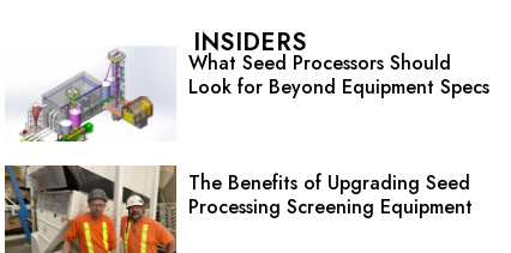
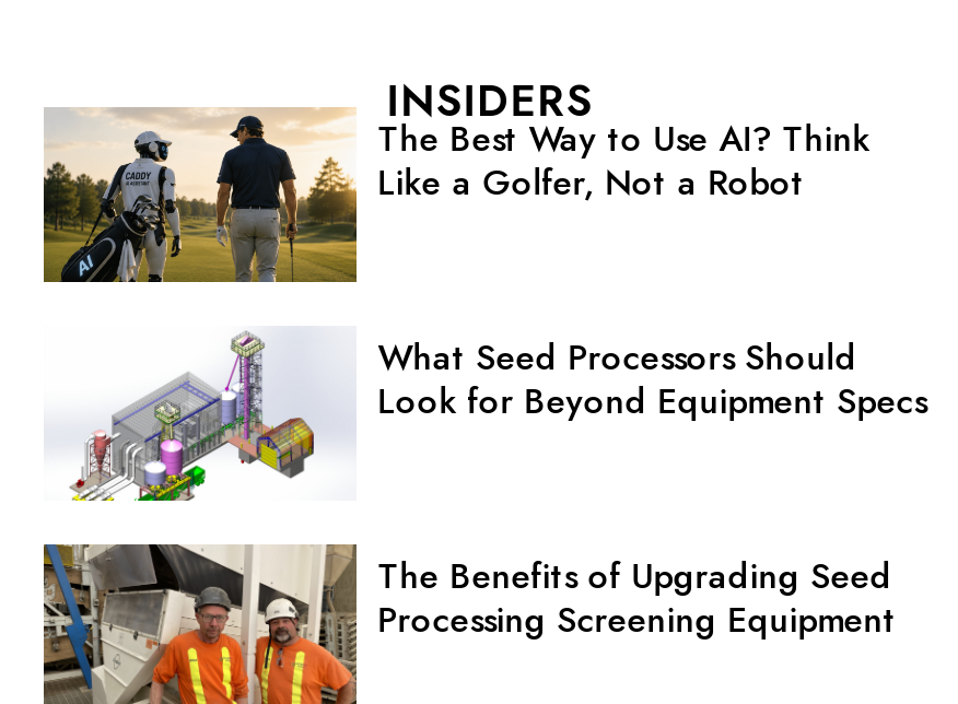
+ [image]
+ The Best Way to Use AI? Think
+ Like a Golfer, Not a Robot
